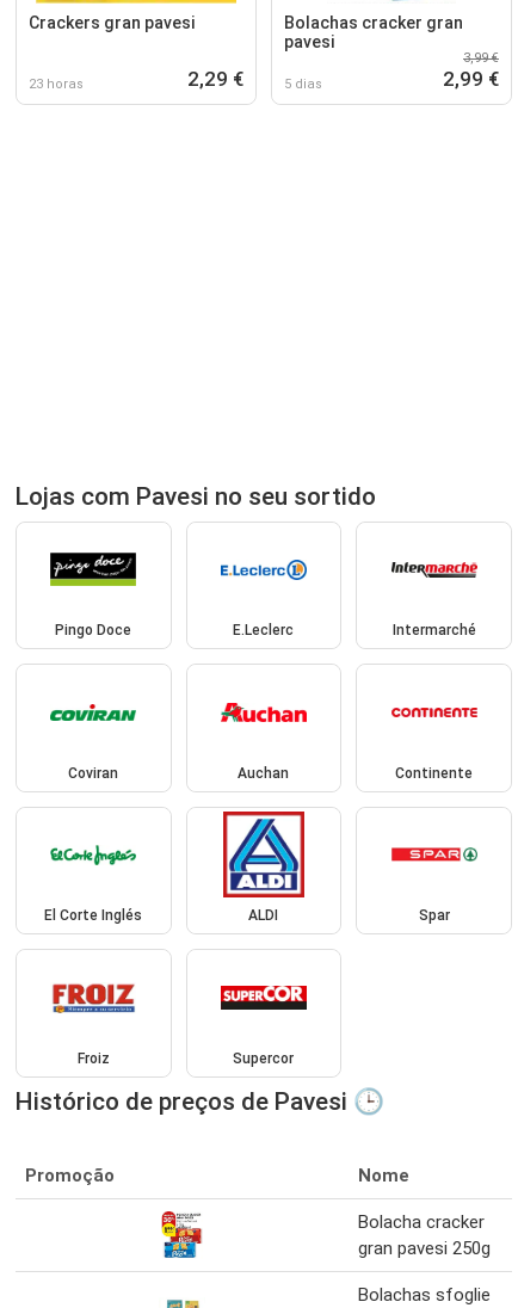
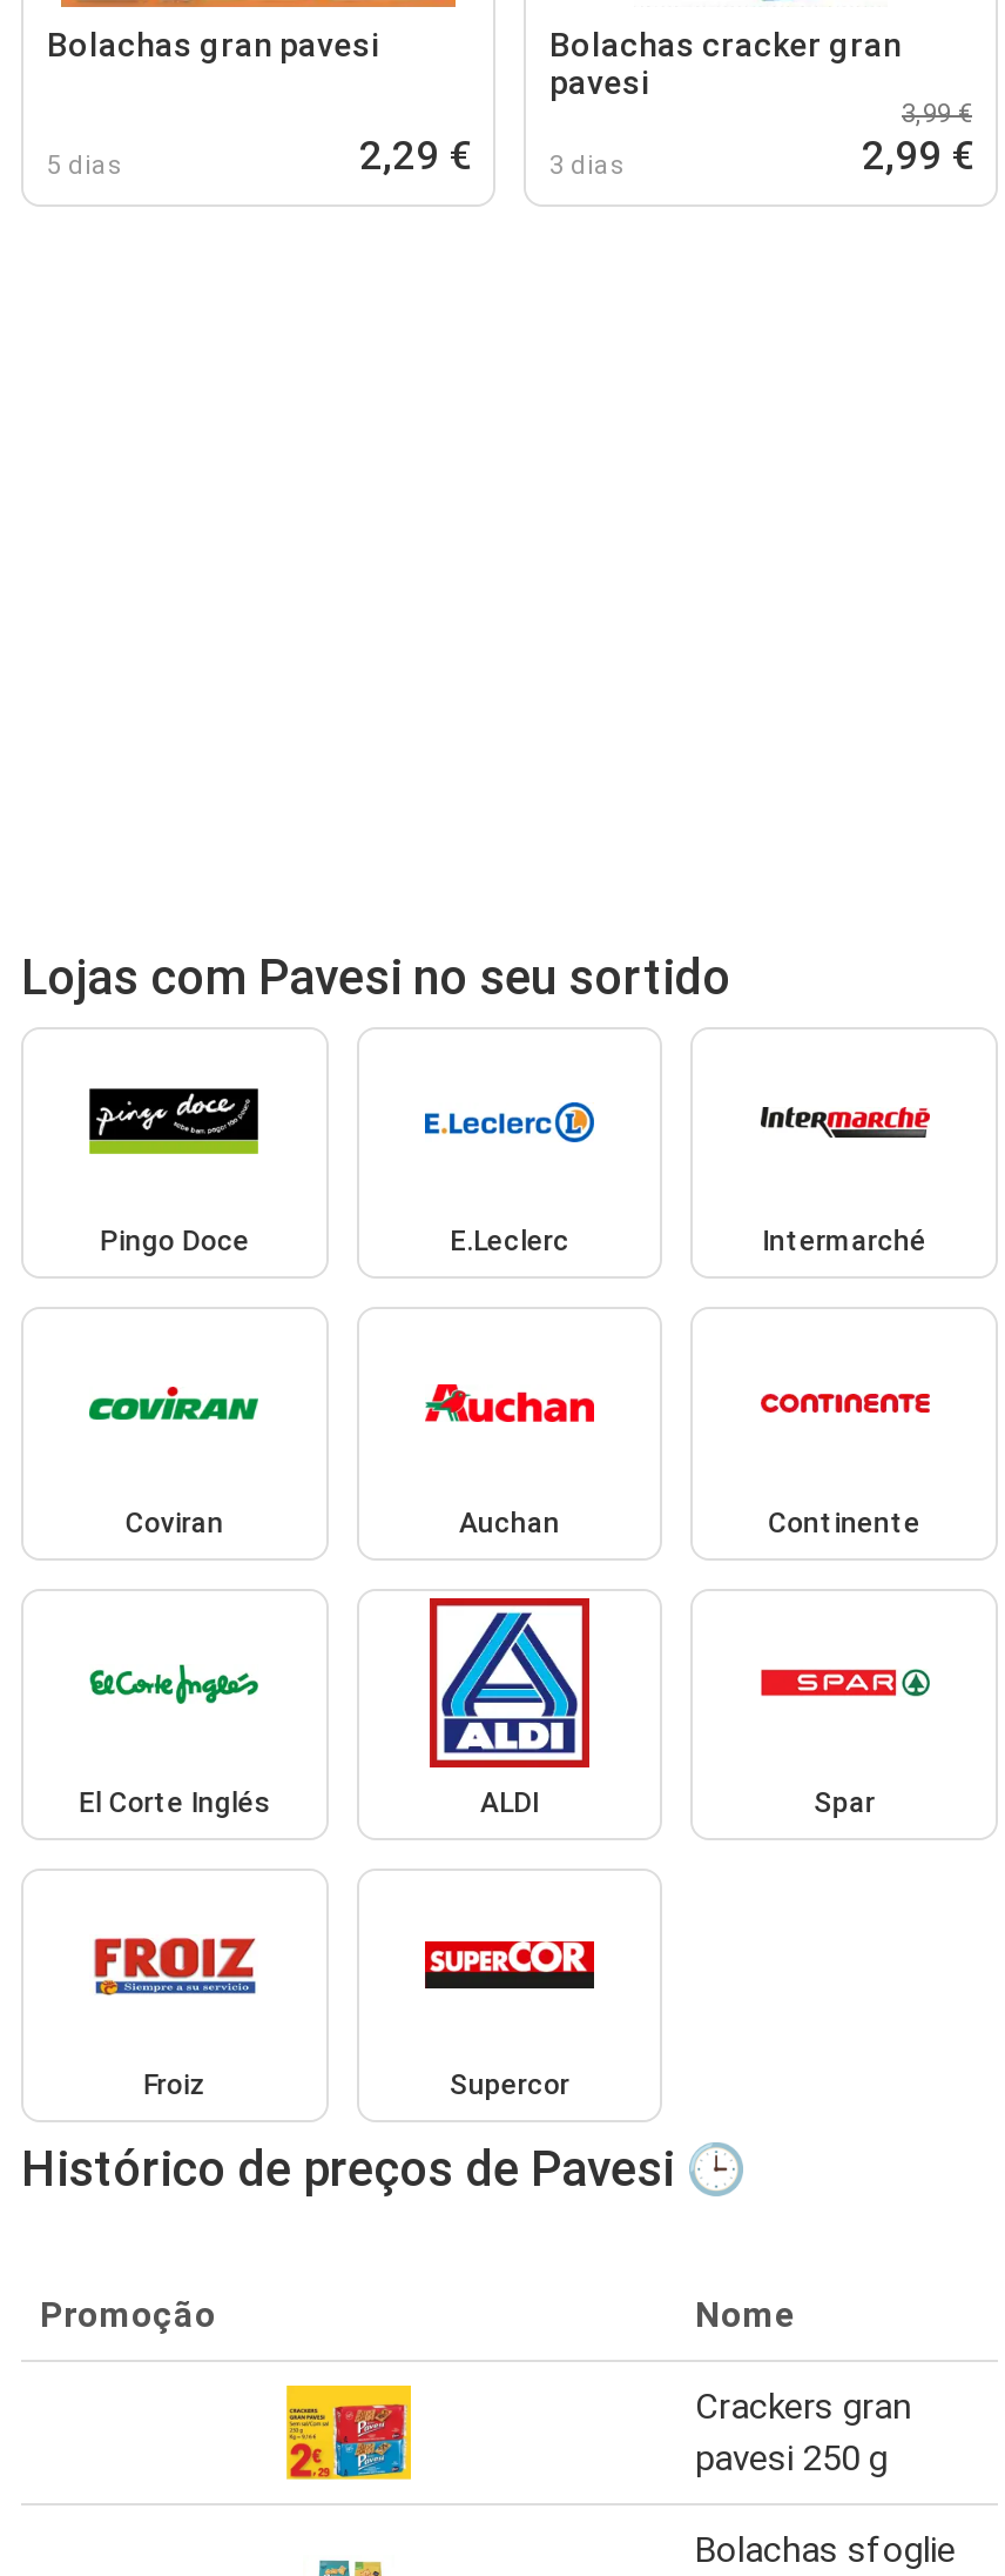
- Crackers gran pavesi
+ Bolachas gran pavesi

- 23 horas
+ 5 dias

- 5 dias
+ 3 dias

- [image]
+ [image]

- Bolacha cracker
- gran pavesi 250g
+ Crackers gran
+ pavesi 250 g
